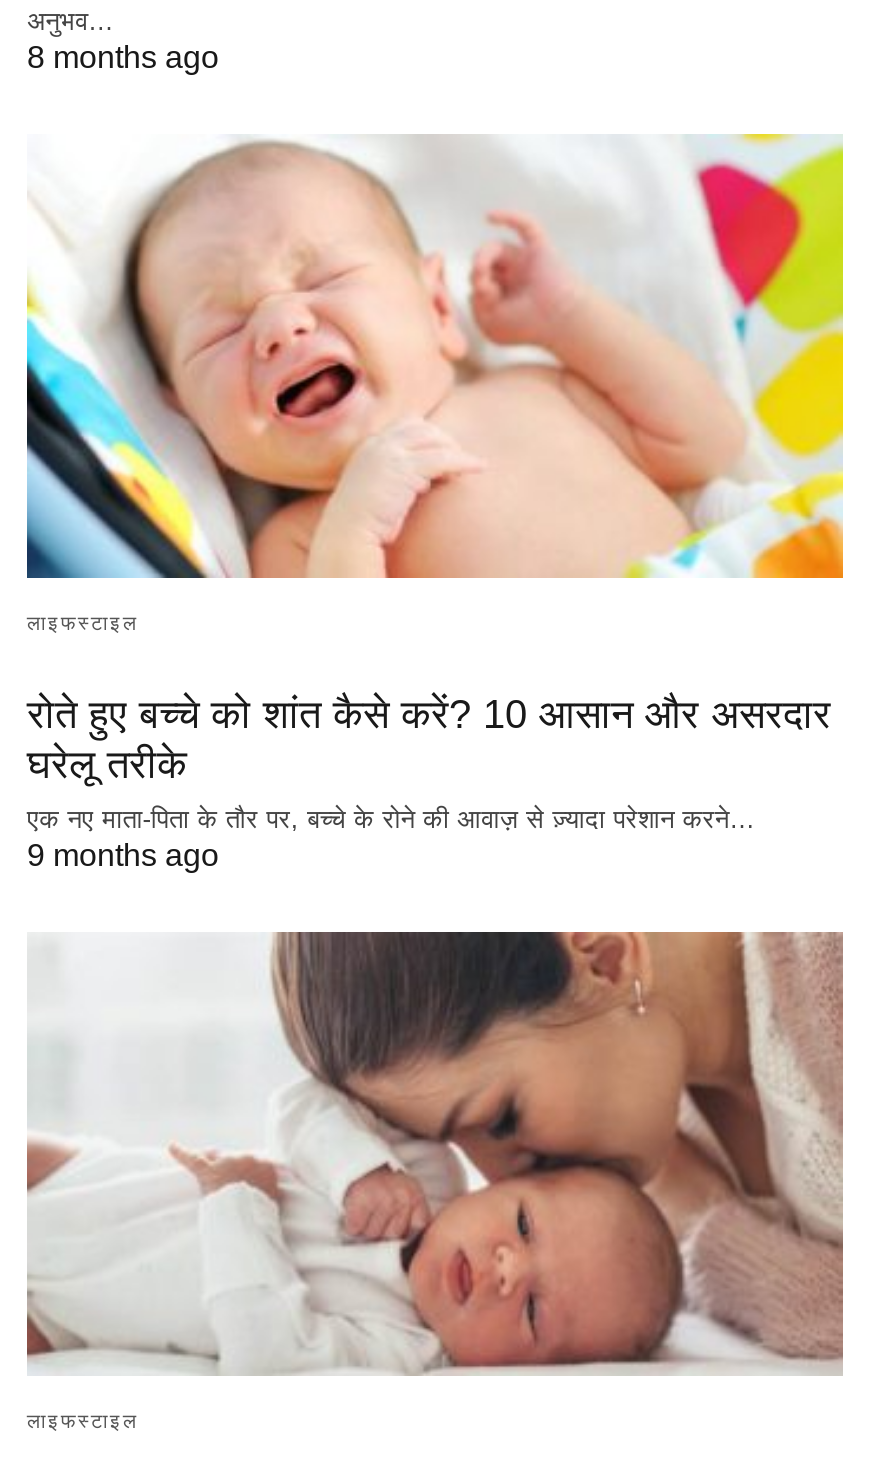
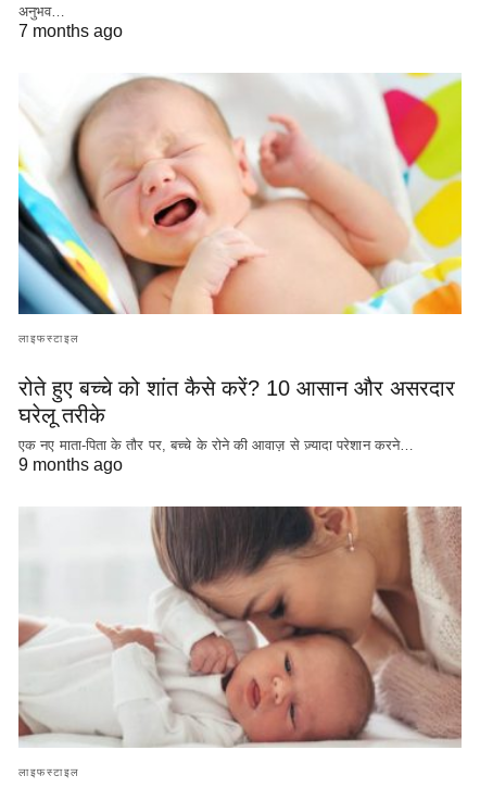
- 8 months ago
+ 7 months ago
